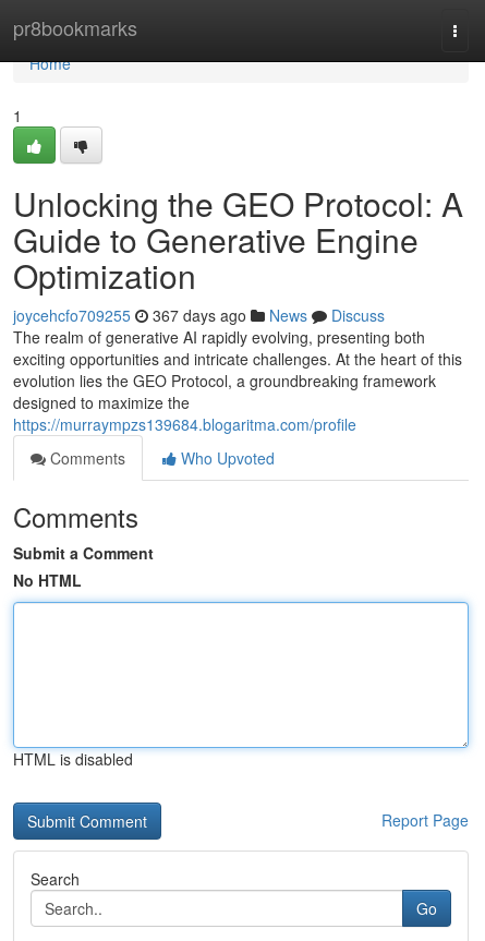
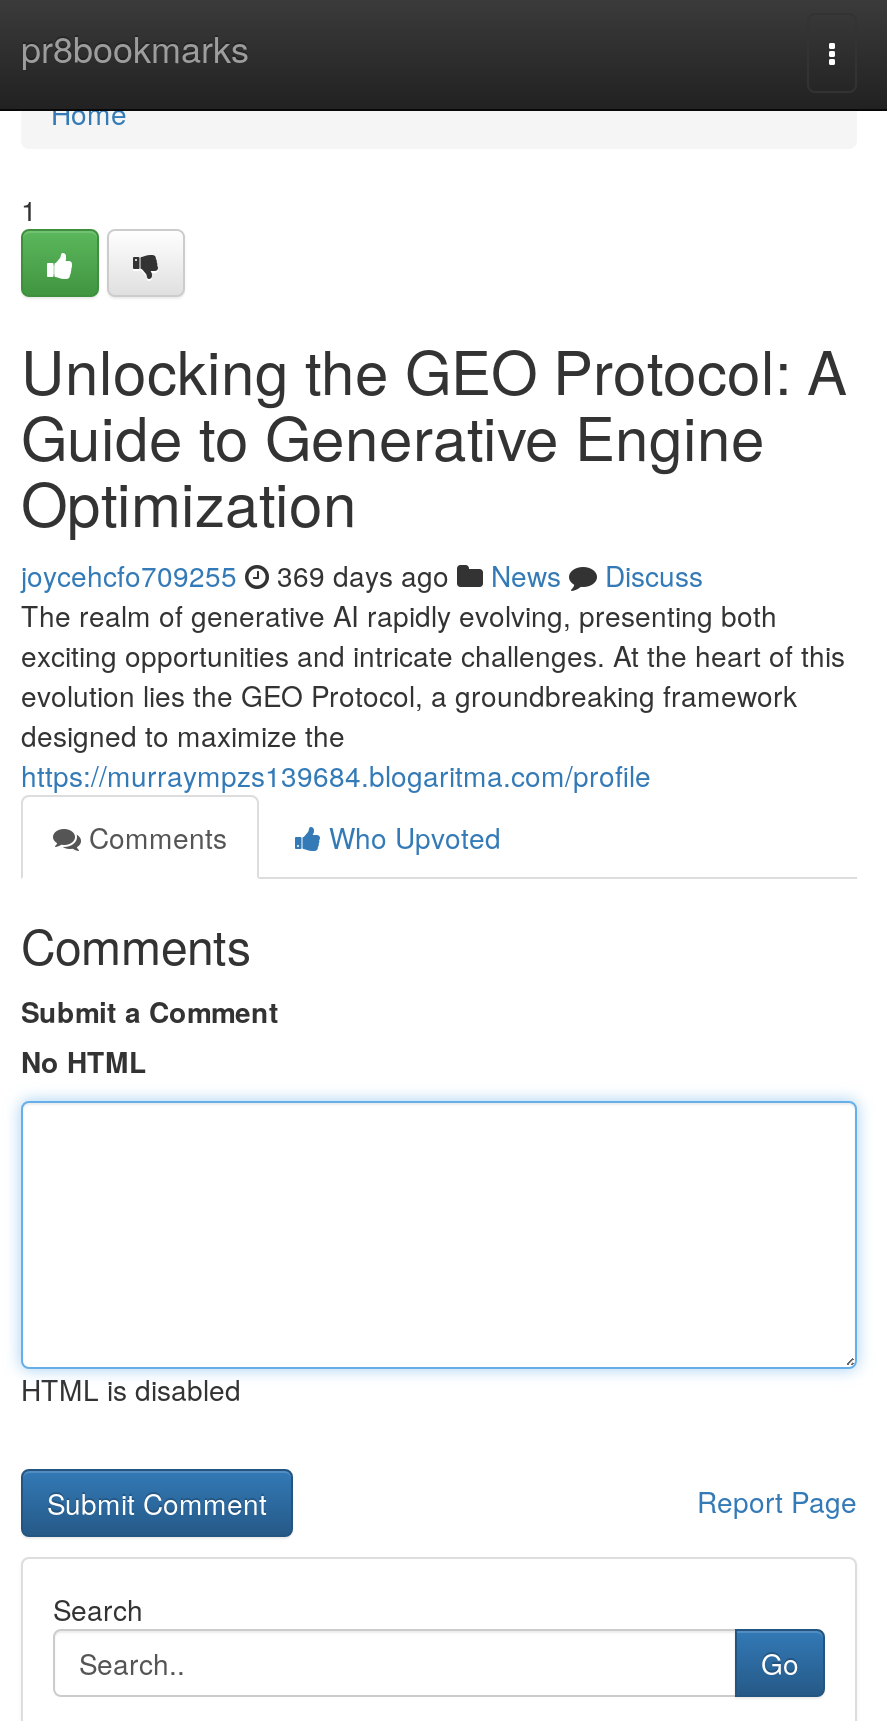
- joycehcfo709255 367 days ago News Discuss
+ joycehcfo709255 369 days ago News Discuss
